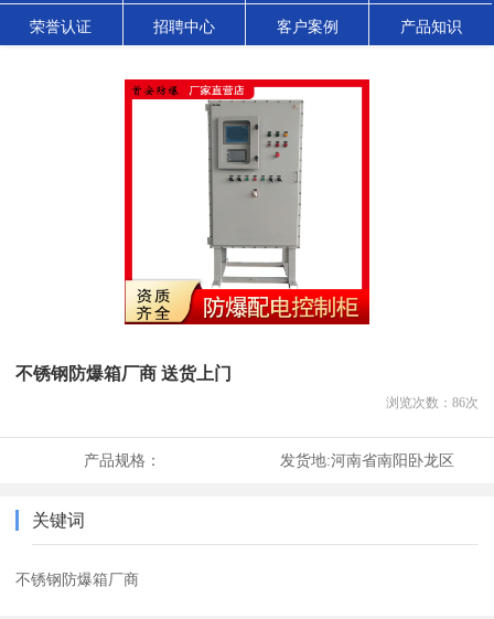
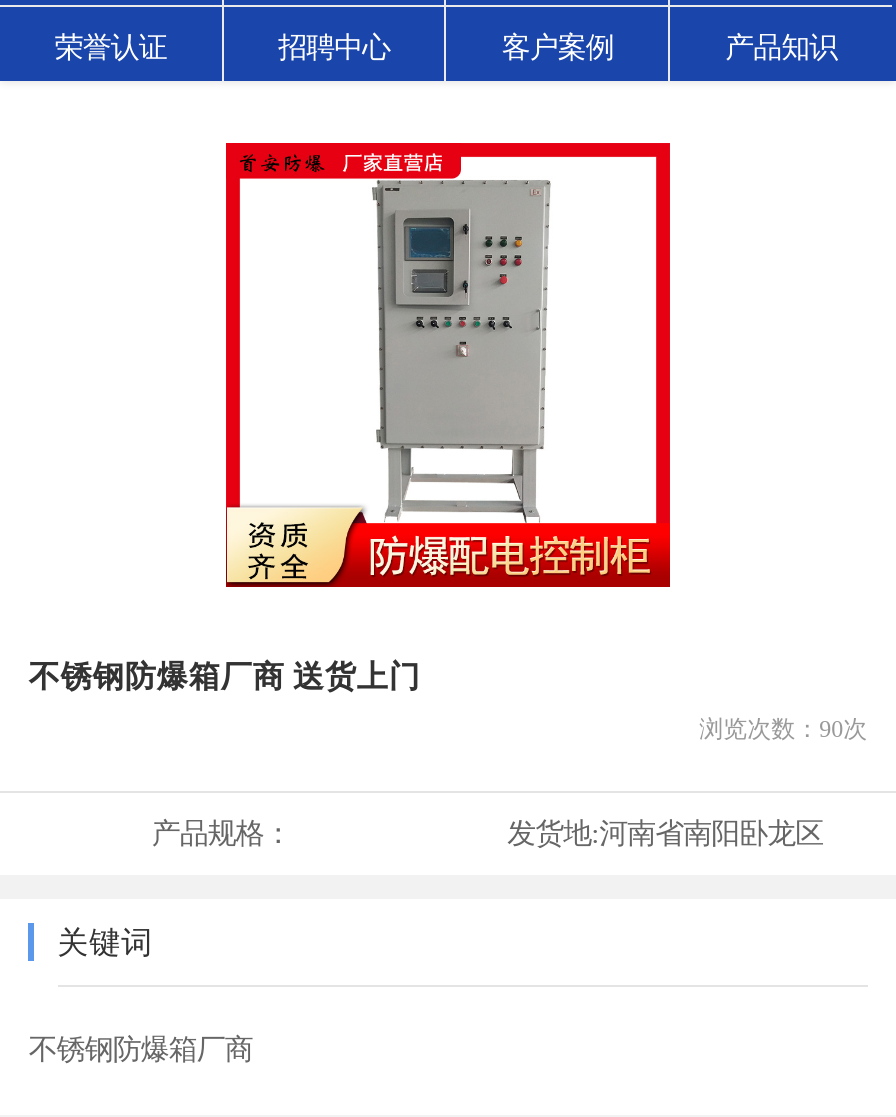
- 浏览次数：86次
+ 浏览次数：90次
